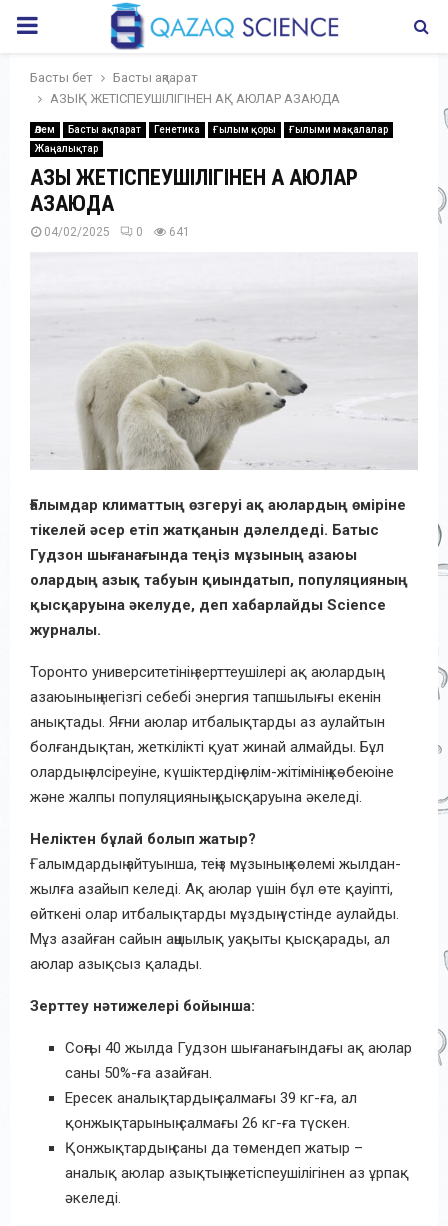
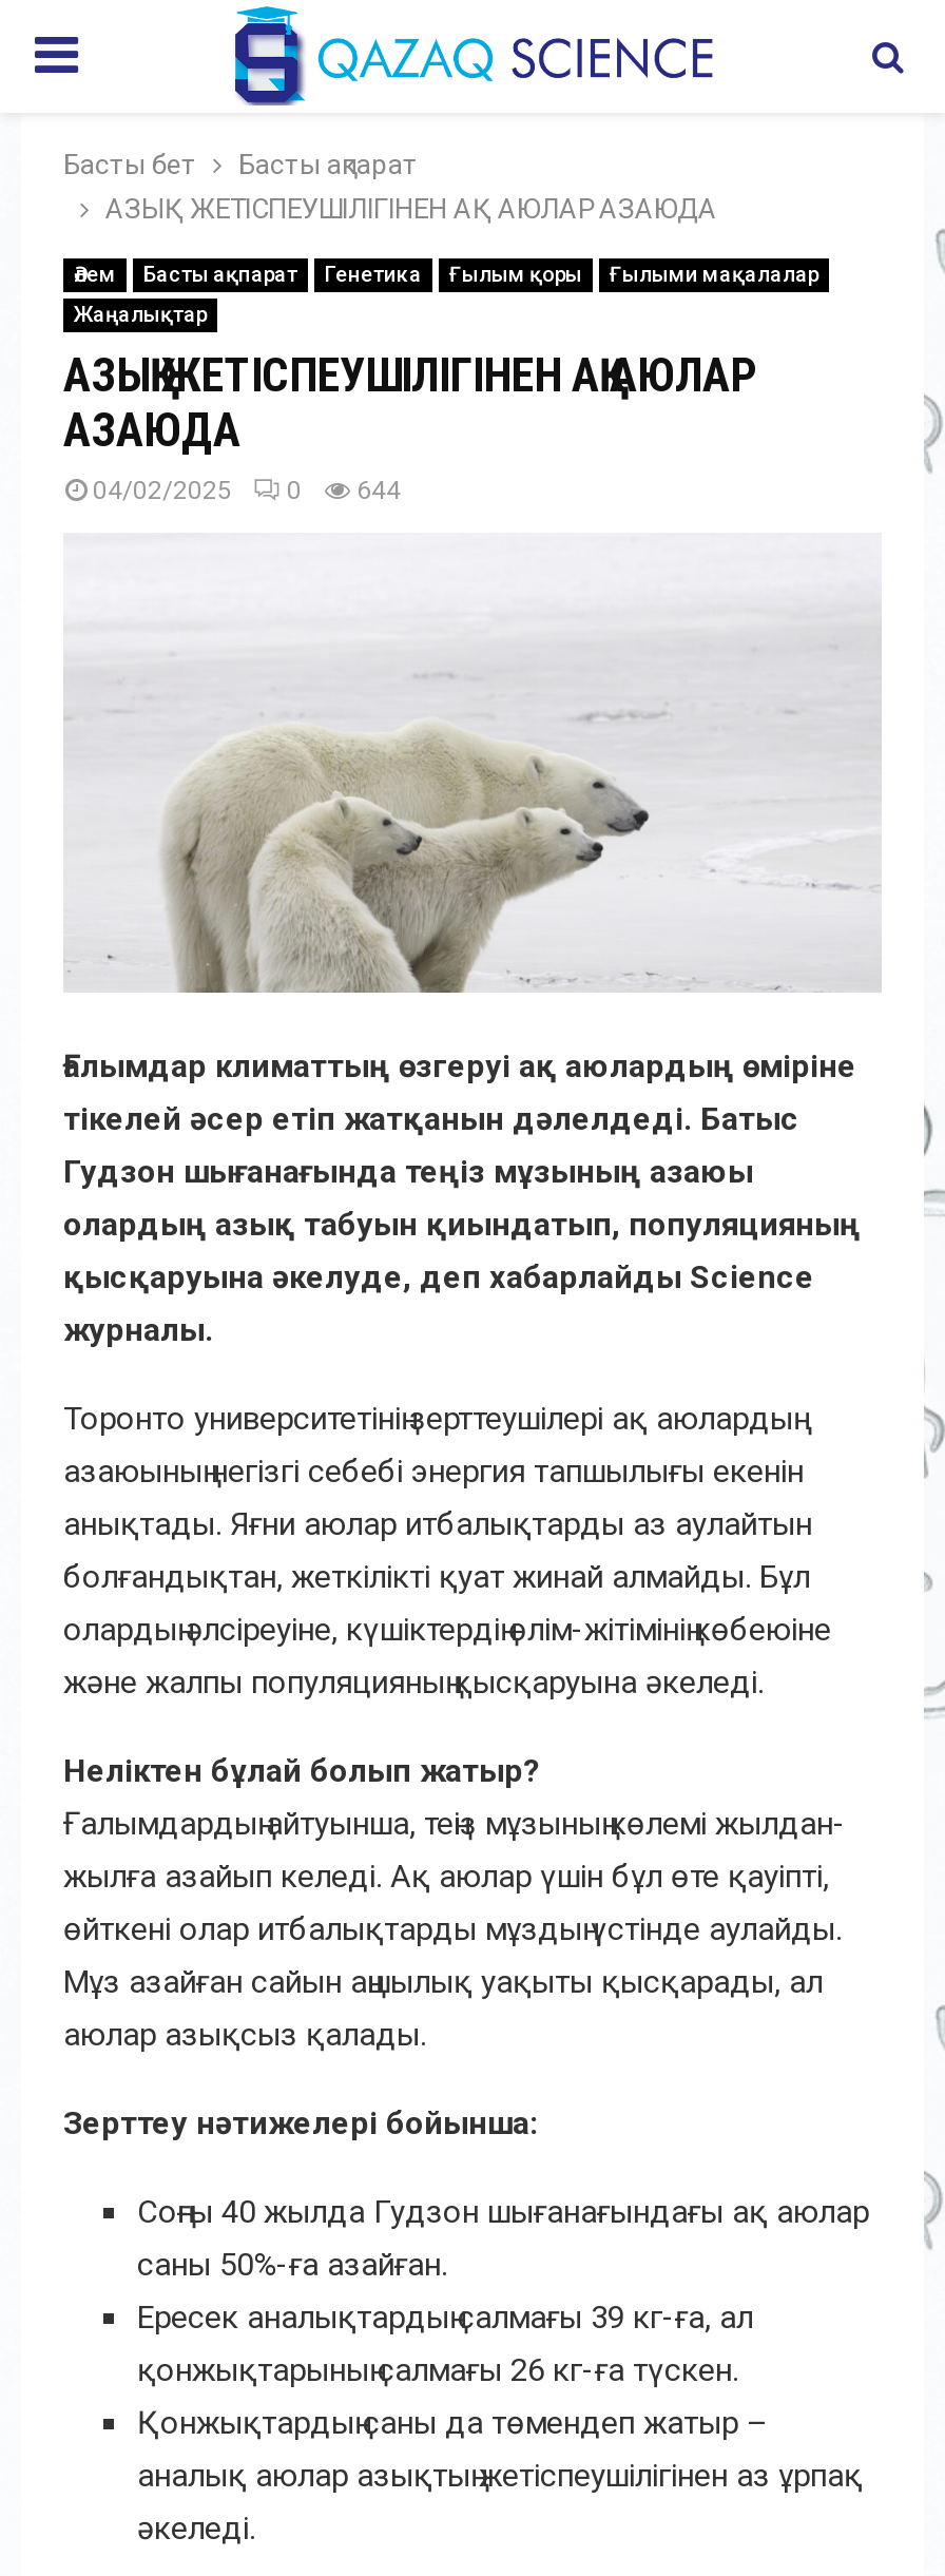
- 04/02/2025 0 641
+ 04/02/2025 0 644
